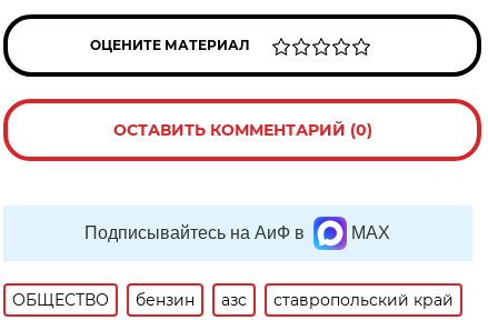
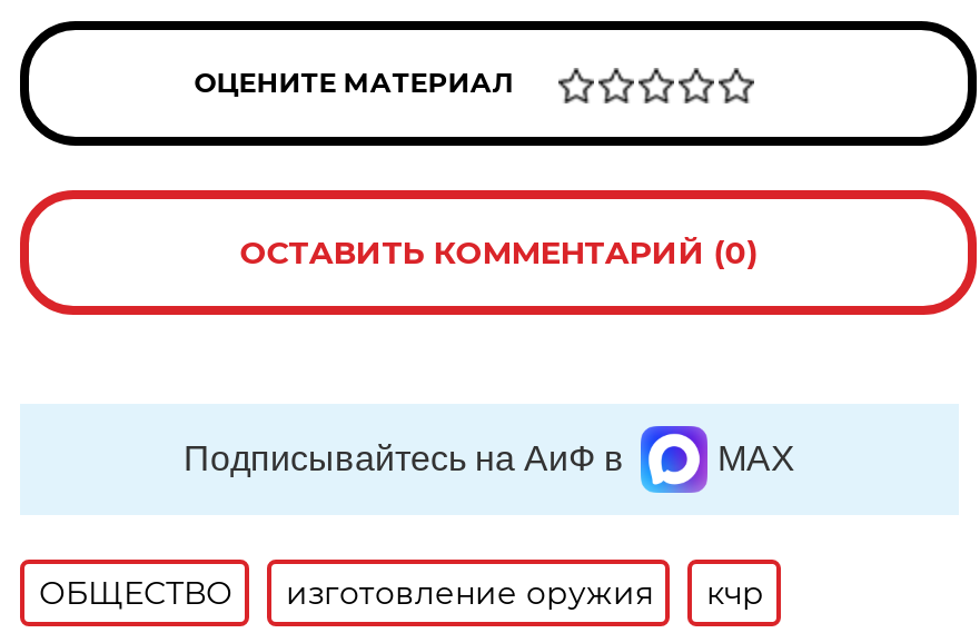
- бензин
- азс
- ставропольский край
+ изготовление оружия
+ кчр
